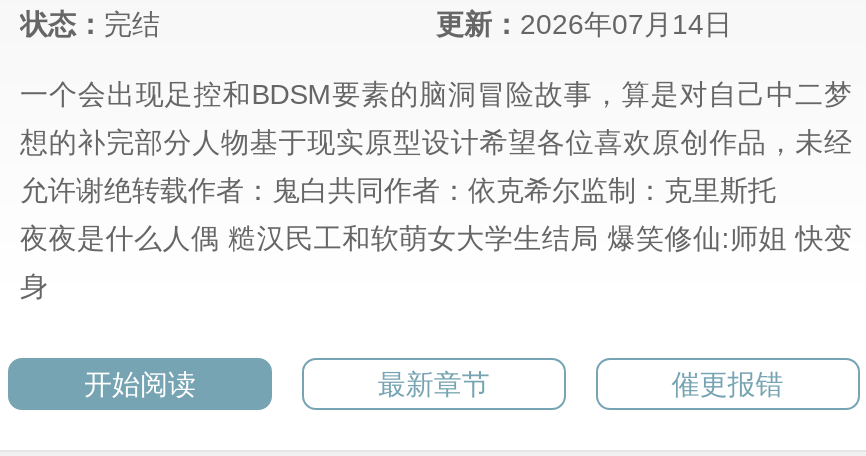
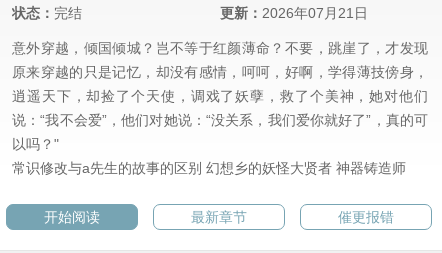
- 更新：2026年07月14日
- 一个会出现足控和BDSM要素的脑洞冒险故事，算是对自己中二梦
- 想的补完部分人物基于现实原型设计希望各位喜欢原创作品，未经
- 允许谢绝转载作者：鬼白共同作者：依克希尔监制：克里斯托
- 夜夜是什么人偶 糙汉民工和软萌女大学生结局 爆笑修仙:师姐 快变
- 身
+ 更新：2026年07月21日
+ 意外穿越，倾国倾城？岂不等于红颜薄命？不要，跳崖了，才发现
+ 原来穿越的只是记忆，却没有感情，呵呵，好啊，学得薄技傍身，
+ 逍遥天下，却捡了个天使，调戏了妖孽，救了个美神，她对他们
+ 说：“我不会爱”，他们对她说：“没关系，我们爱你就好了”，真的可
+ 以吗？"
+ 常识修改与a先生的故事的区别 幻想乡的妖怪大贤者 神器铸造师
